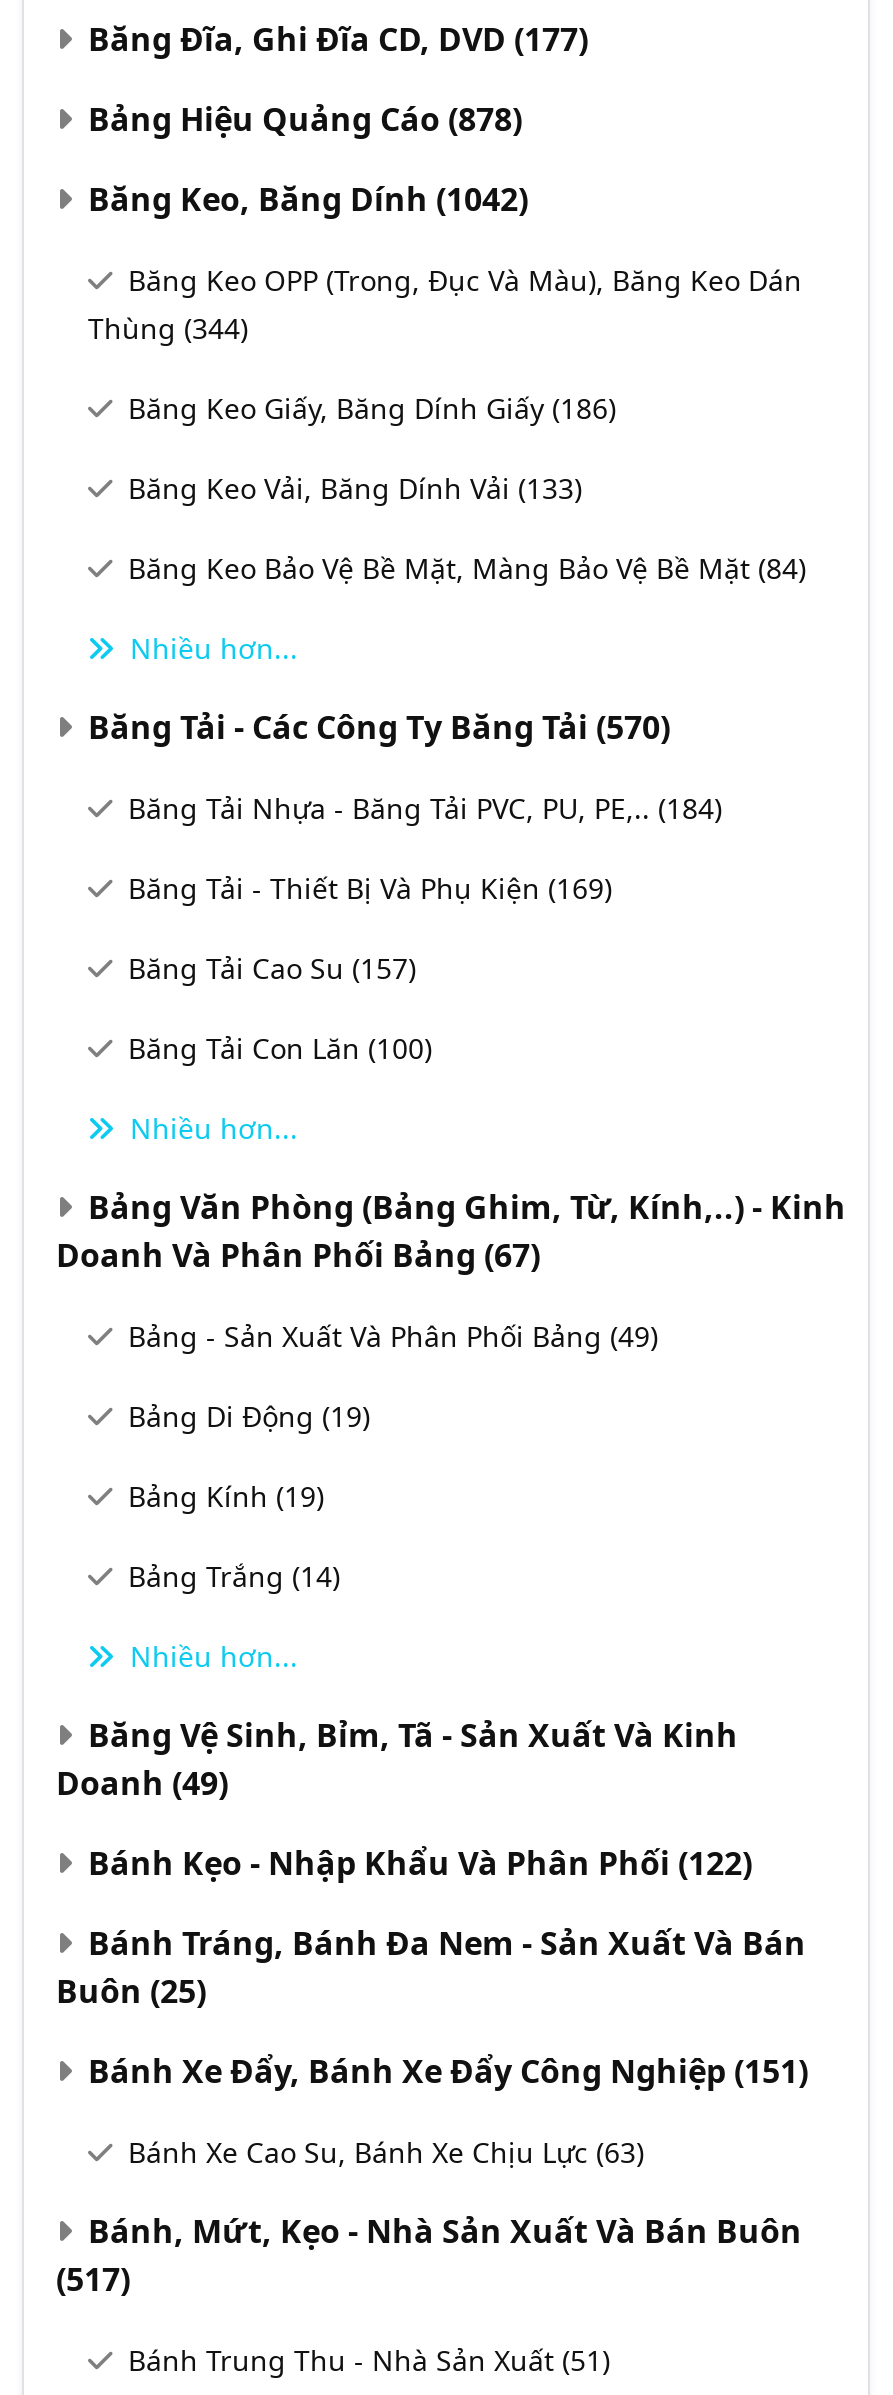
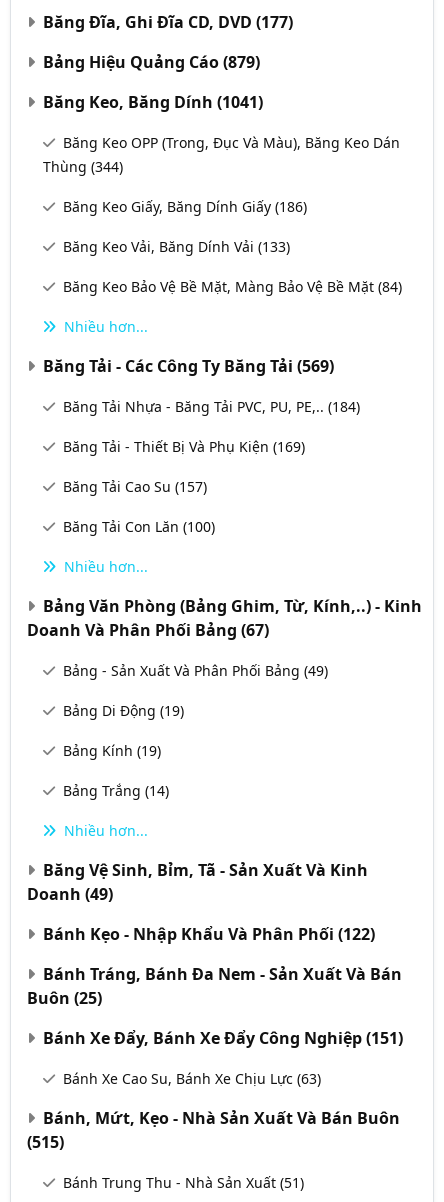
- Bảng Hiệu Quảng Cáo (878)
+ Bảng Hiệu Quảng Cáo (879)

- Băng Keo, Băng Dính (1042)
+ Băng Keo, Băng Dính (1041)

- Băng Tải - Các Công Ty Băng Tải (570)
+ Băng Tải - Các Công Ty Băng Tải (569)

- (517)
+ (515)
